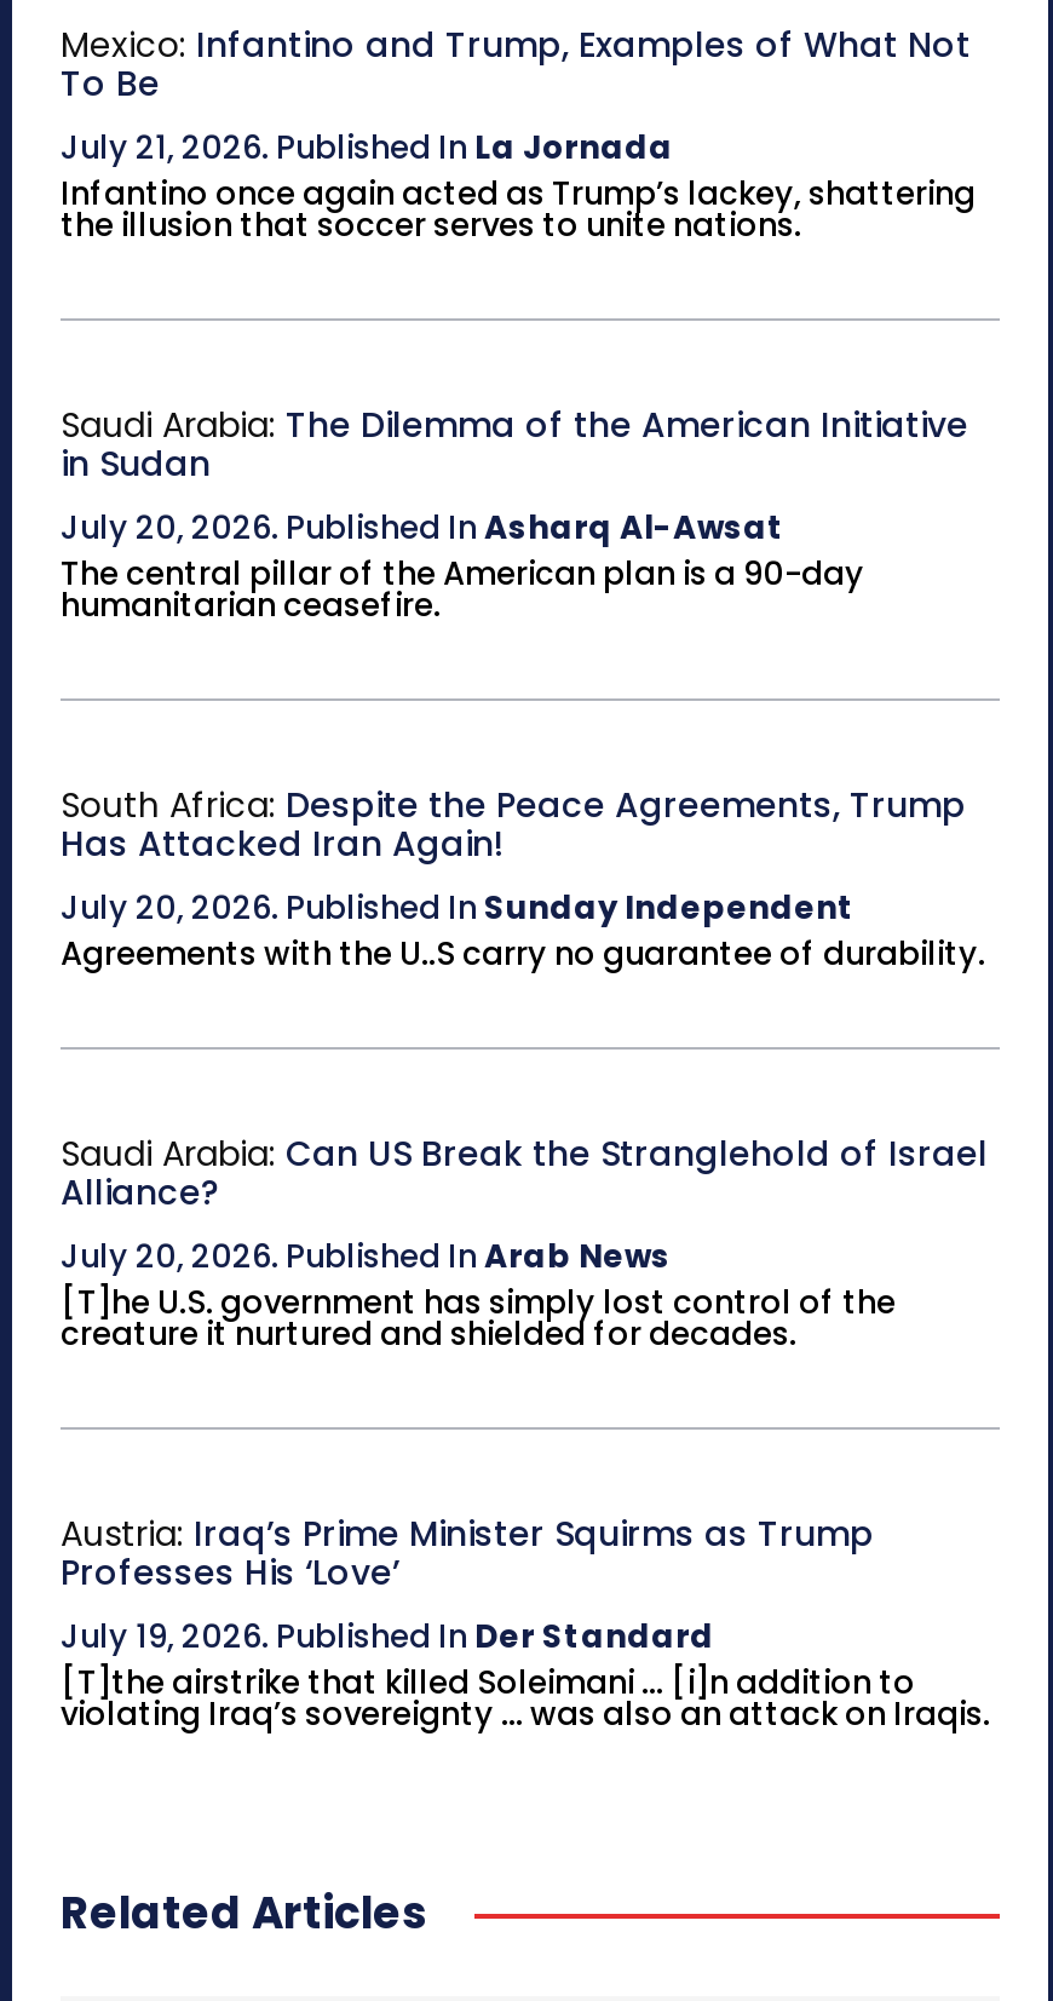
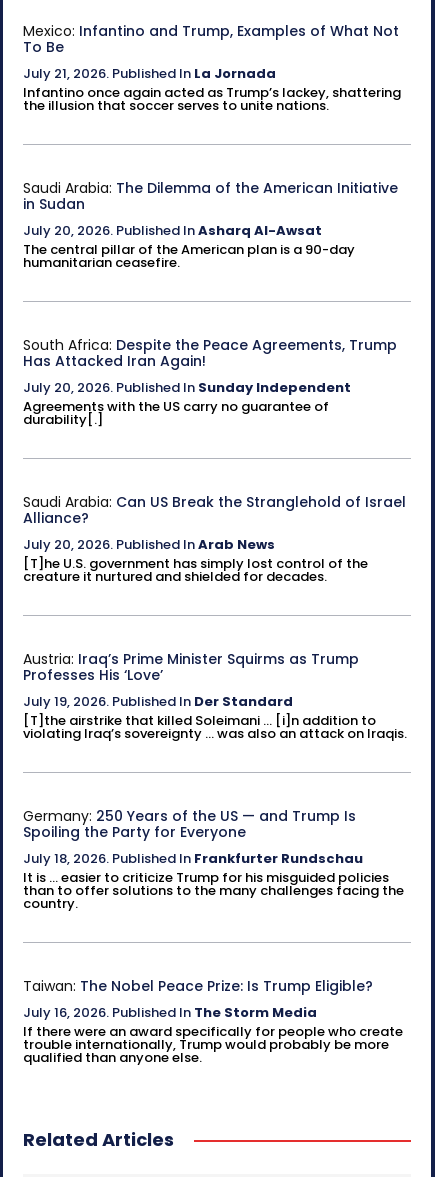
- Agreements with the U..S carry no guarantee of durability.
+ Agreements with the US carry no guarantee of
+ durability[.]

+ Germany: 250 Years of the US — and Trump Is
+ Spoiling the Party for Everyone
+ July 18, 2026. Published In Frankfurter Rundschau
+ It is ... easier to criticize Trump for his misguided policies
+ than to offer solutions to the many challenges facing the
+ country.

+ Taiwan: The Nobel Peace Prize: Is Trump Eligible?
+ July 16, 2026. Published In The Storm Media
+ If there were an award specifically for people who create
+ trouble internationally, Trump would probably be more
+ qualified than anyone else.
